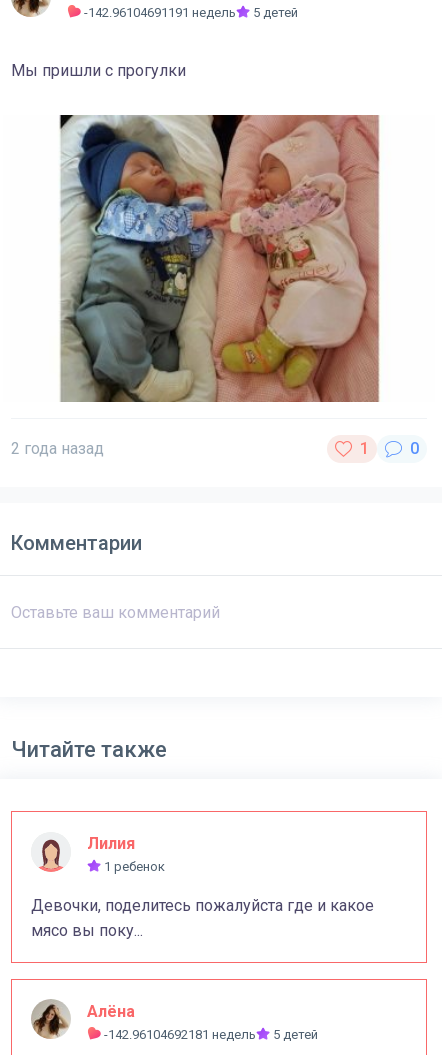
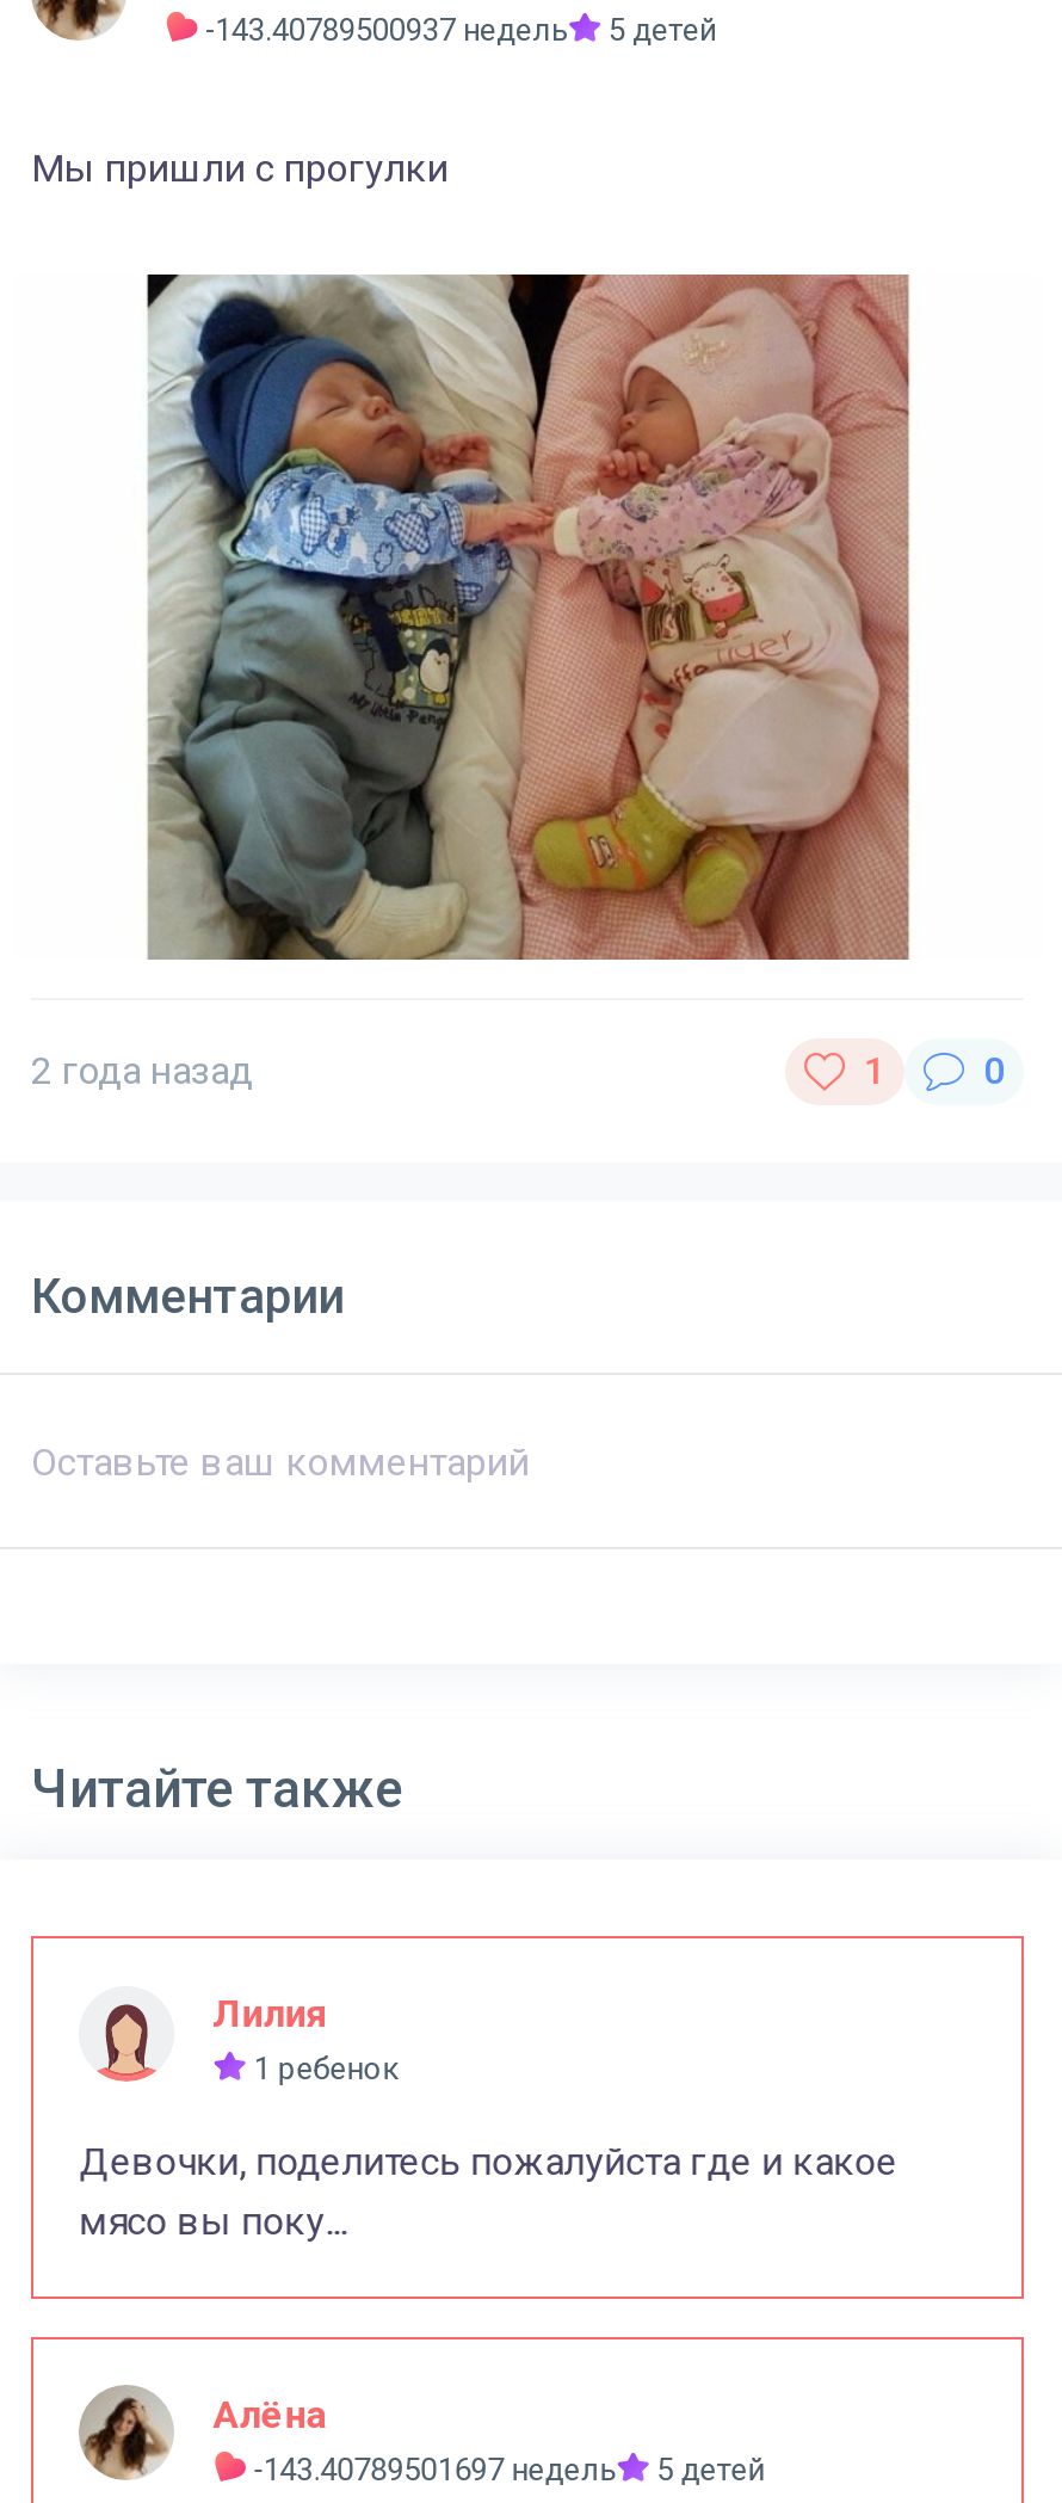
- -142.96104691191 недель 5 детей
+ -143.40789500937 недель 5 детей

- -142.96104692181 недель 5 детей
+ -143.40789501697 недель 5 детей
